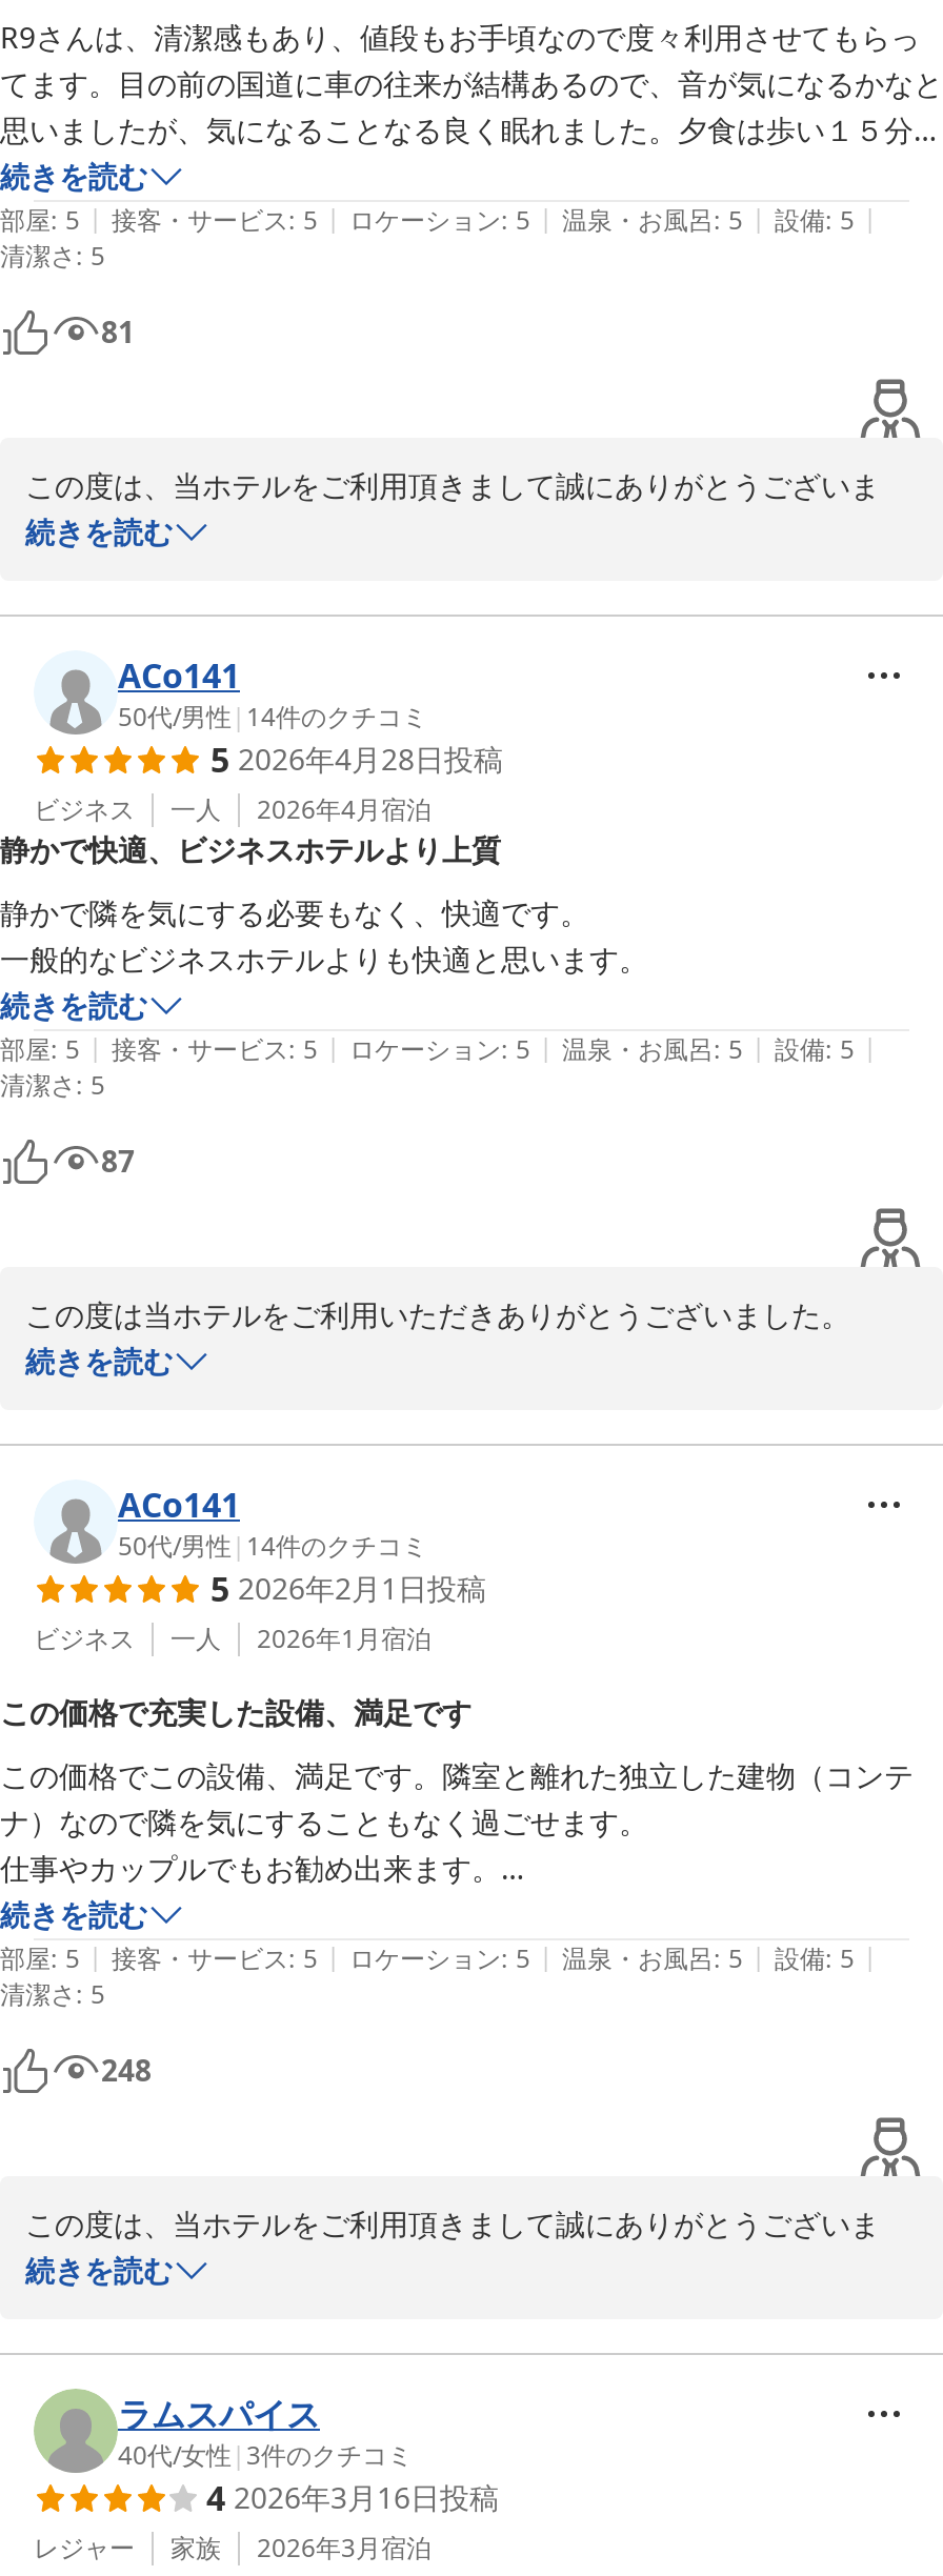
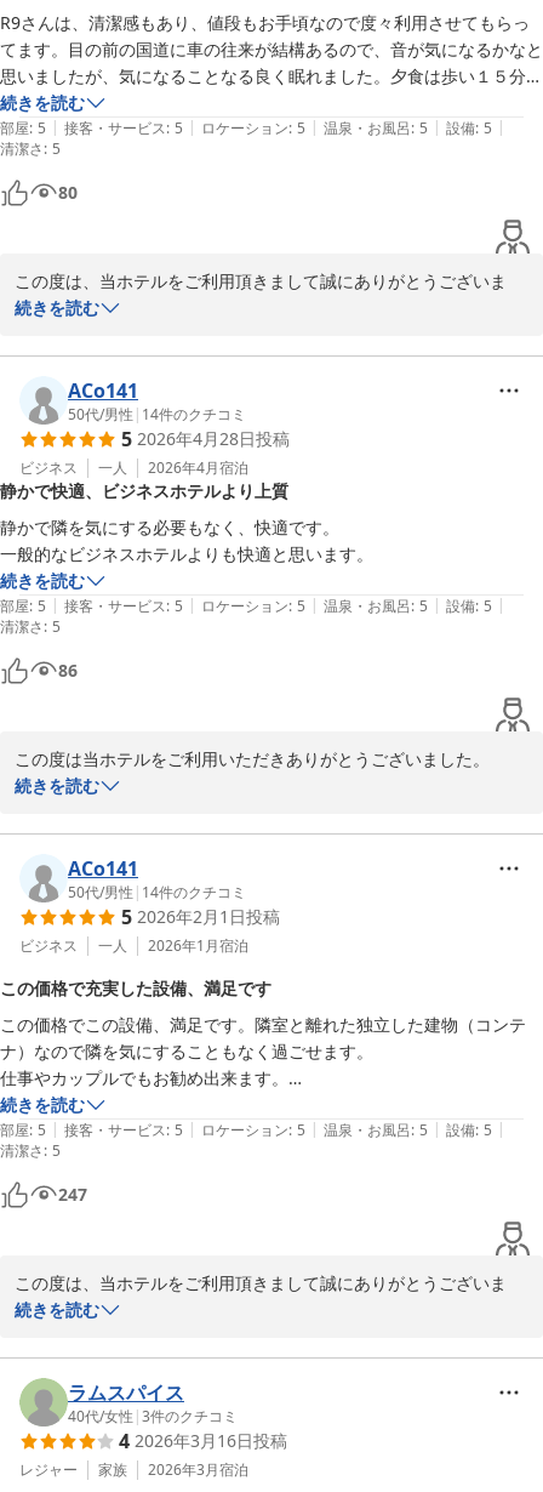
- 81
+ 80

- 87
+ 86

- 248
+ 247
